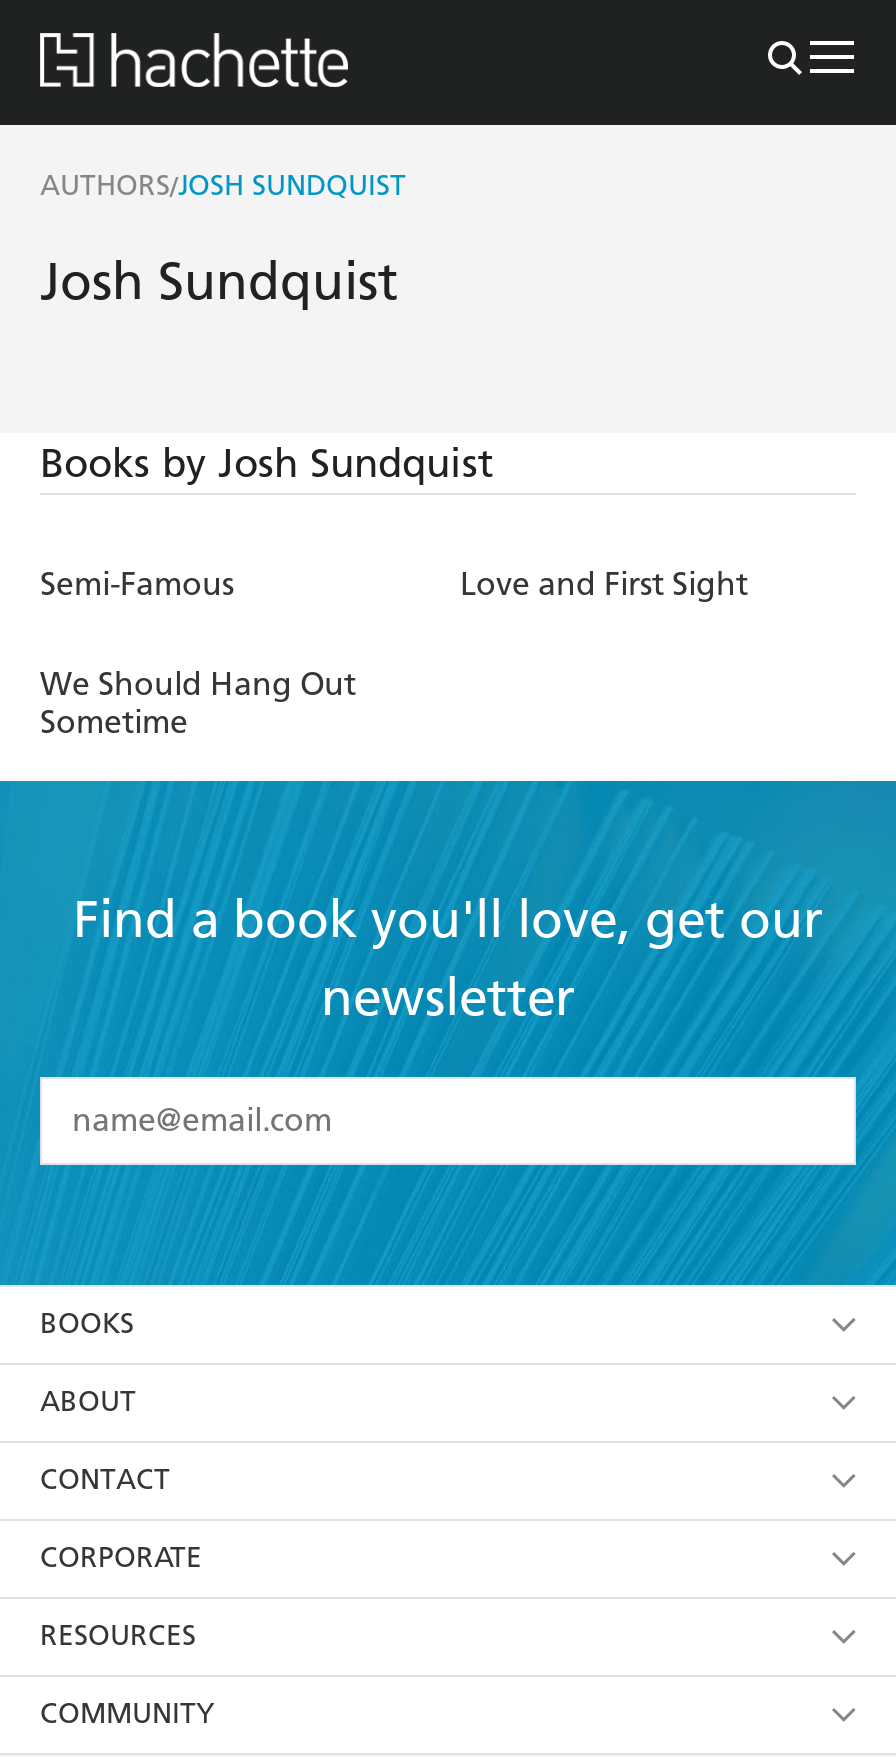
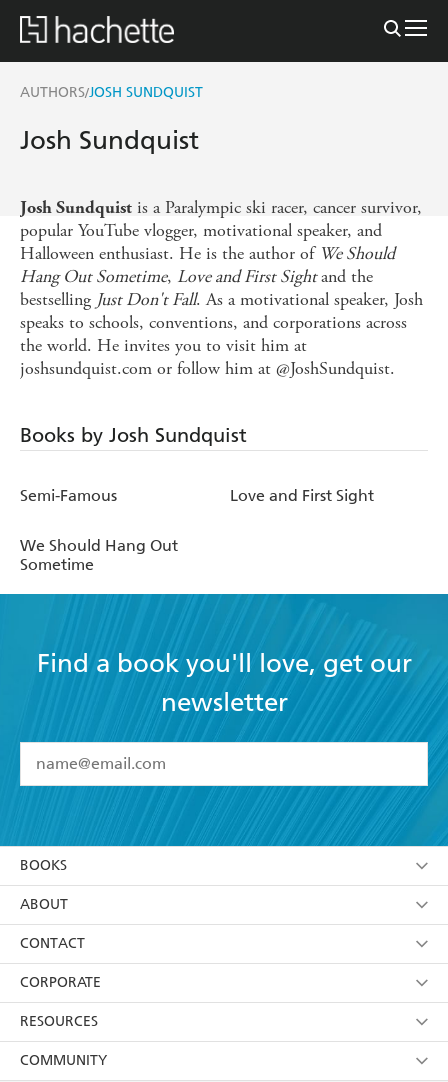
+ Josh Sundquist is a Paralympic ski racer, cancer survivor,
+ popular YouTube vlogger, motivational speaker, and
+ Halloween enthusiast. He is the author of We Should
+ Hang Out Sometime, Love and First Sight and the
+ bestselling Just Don't Fall. As a motivational speaker, Josh
+ speaks to schools, conventions, and corporations across
+ the world. He invites you to visit him at
+ joshsundquist.com or follow him at @JoshSundquist.
